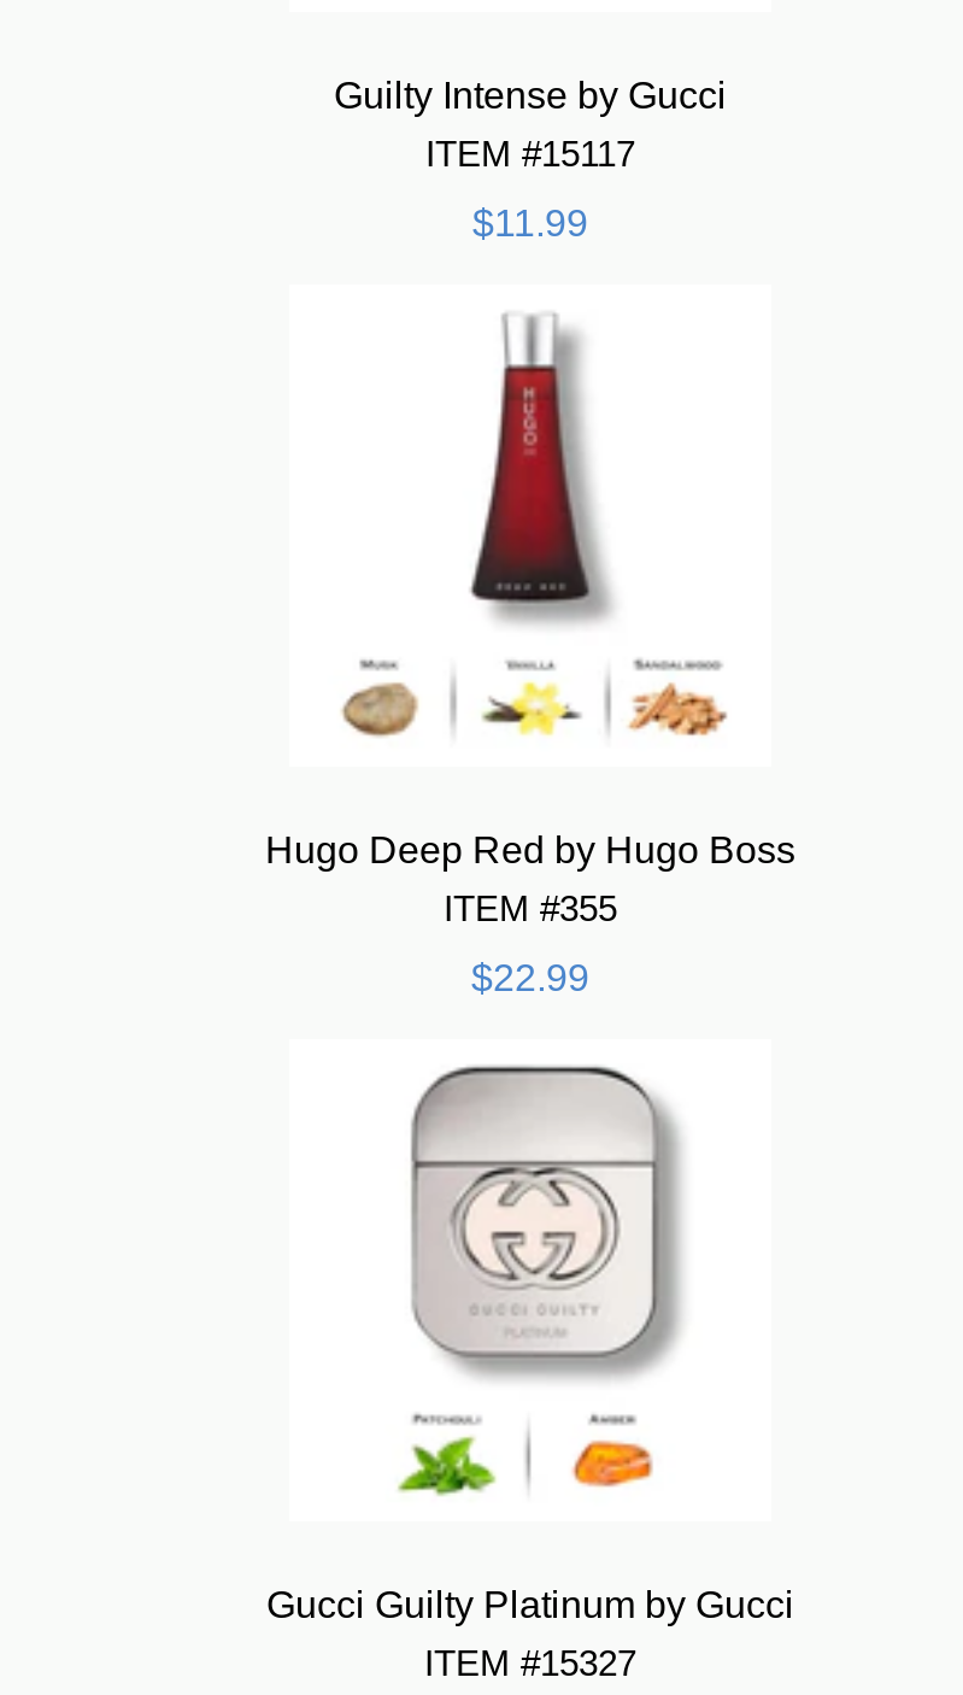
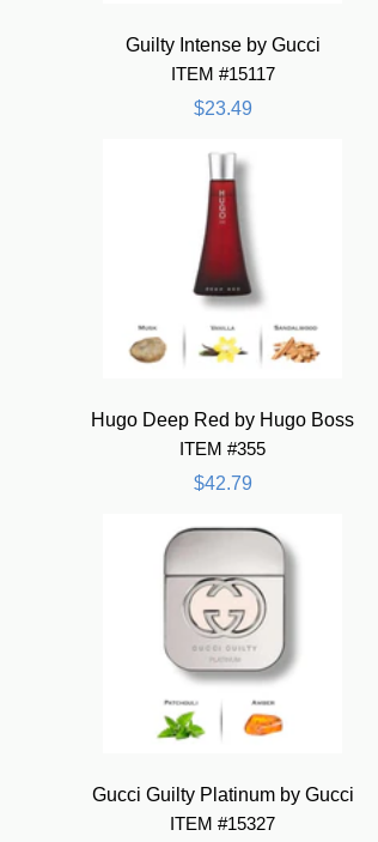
- $11.99
+ $23.49

- $22.99
+ $42.79
